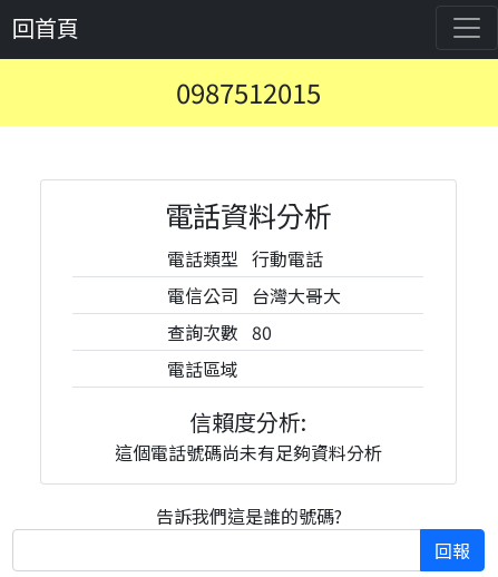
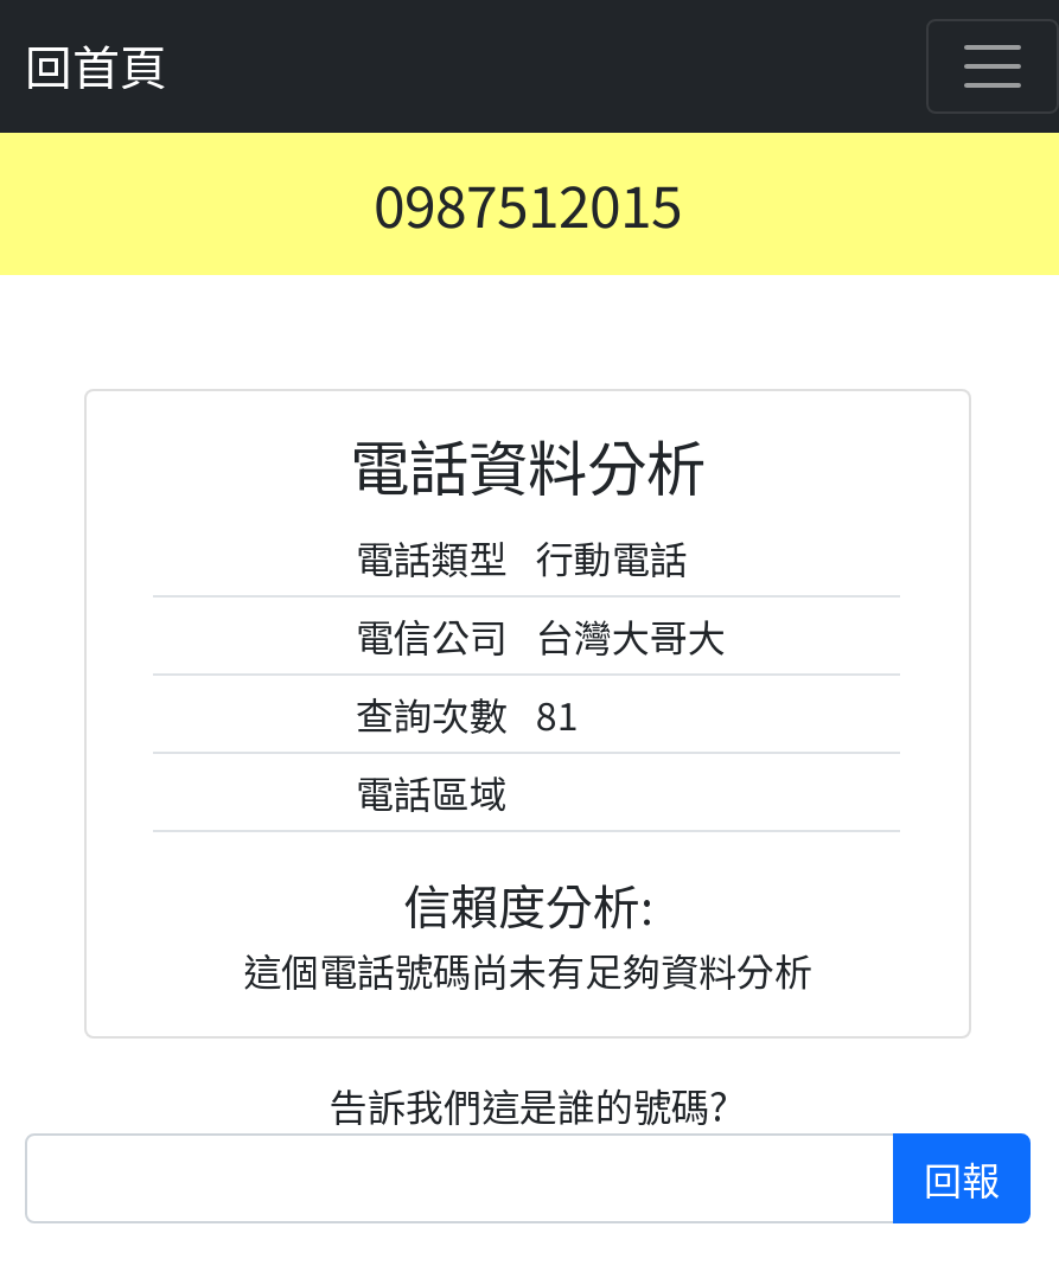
- 查詢次數 80
+ 查詢次數 81
